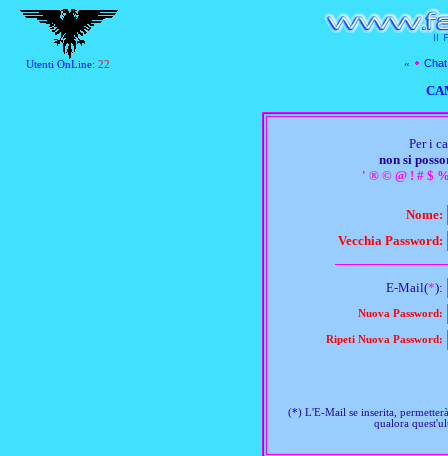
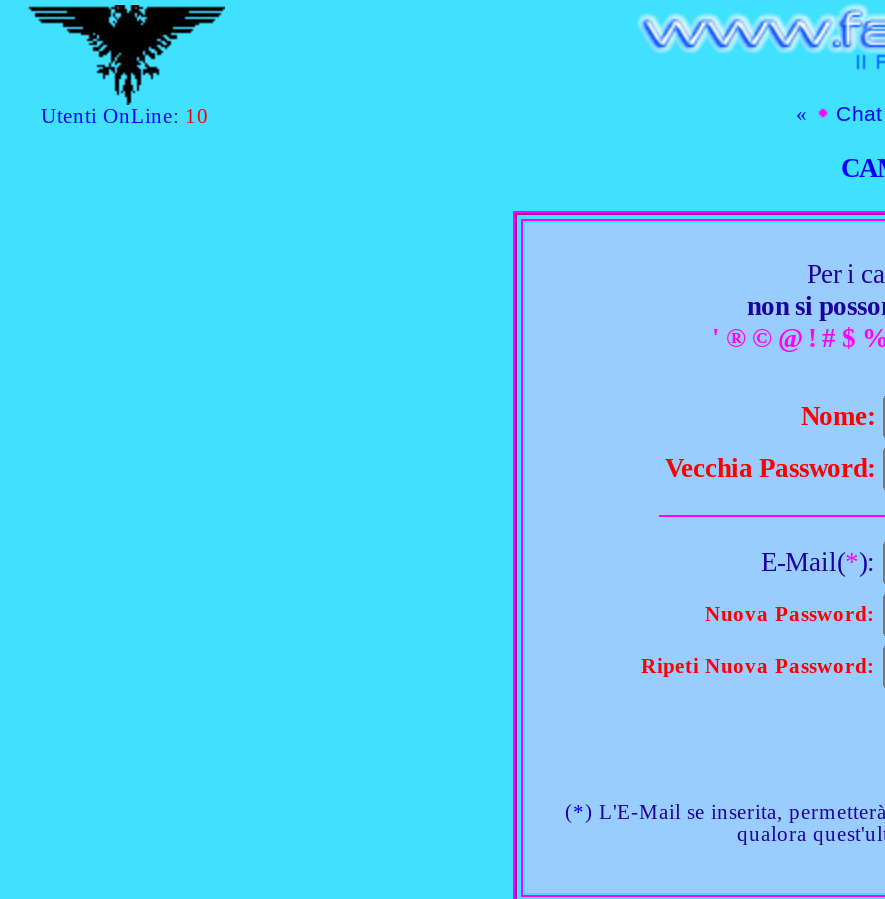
- Utenti OnLine: 22
+ Utenti OnLine: 10
